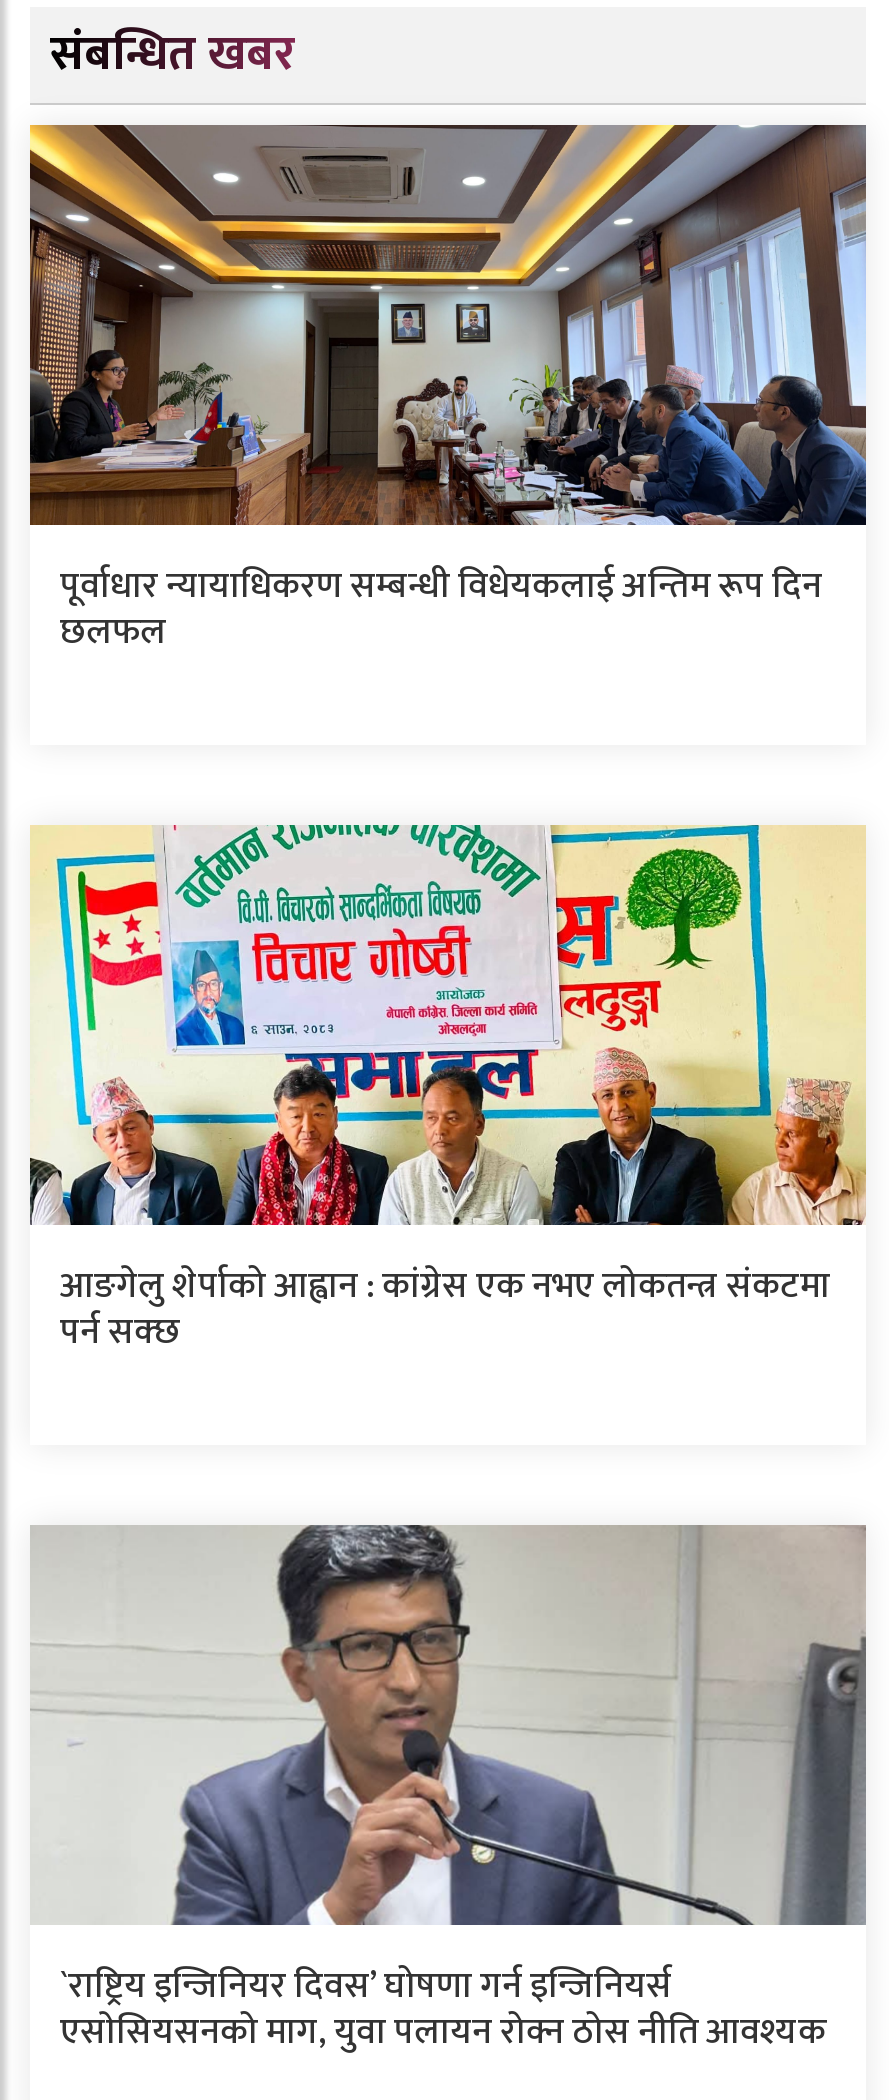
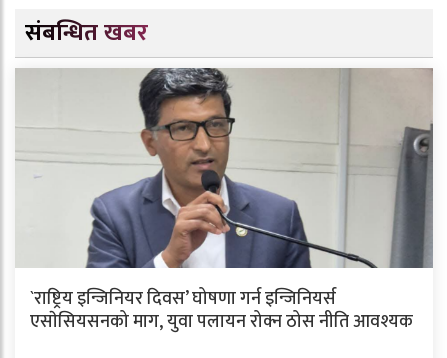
- [image]
- पूर्वाधार न्यायाधिकरण सम्बन्धी विधेयकलाई अन्तिम रूप दिन
- छलफल

- [image]
- आङगेलु शेर्पाको आह्वान : कांग्रेस एक नभए लोकतन्त्र संकटमा
- पर्न सक्छ
